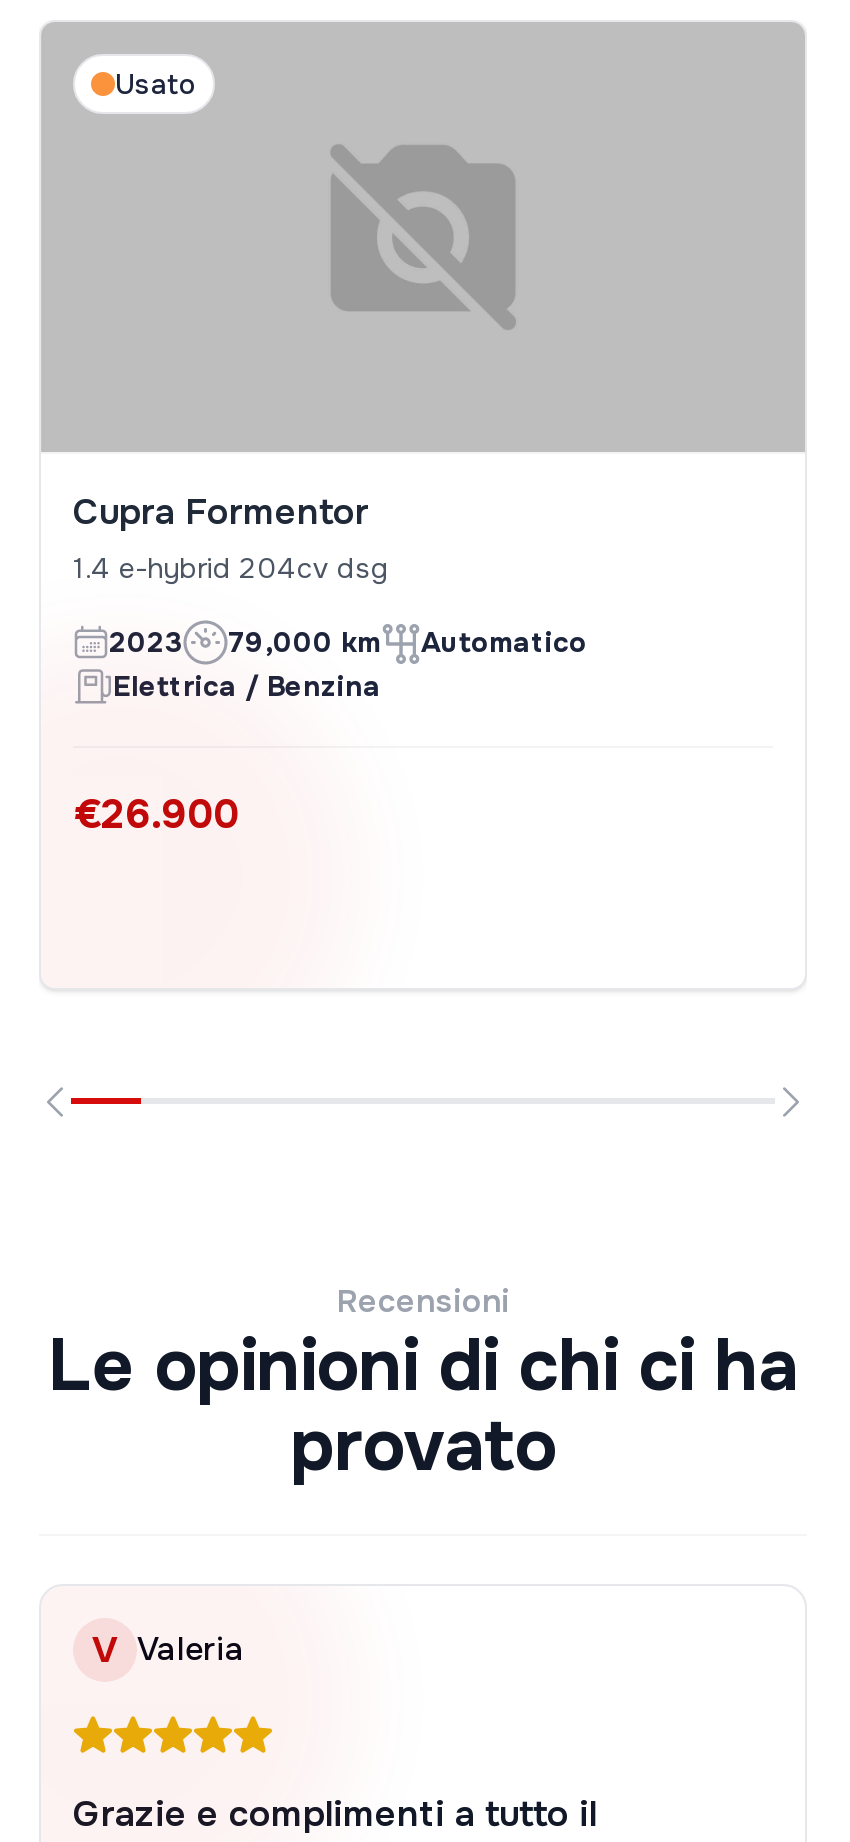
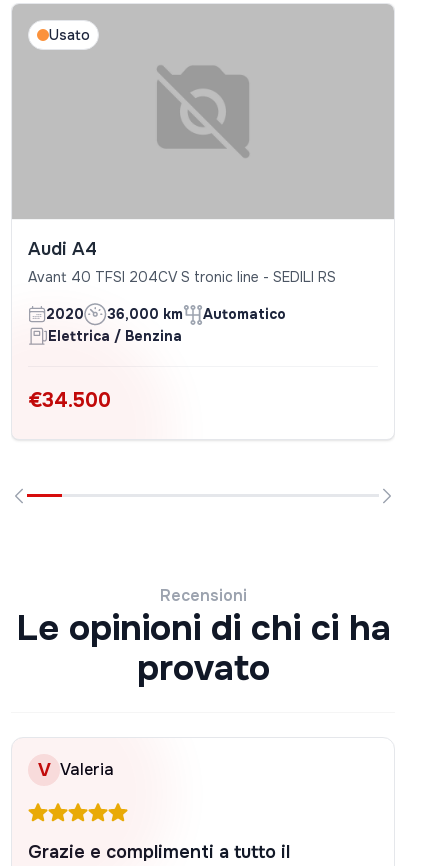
- Cupra Formentor
- 1.4 e-hybrid 204cv dsg
+ Audi A4
+ Avant 40 TFSI 204CV S tronic line - SEDILI RS

- 2023
- 79,000 km
+ 2020
+ 36,000 km

- €26.900
+ €34.500
